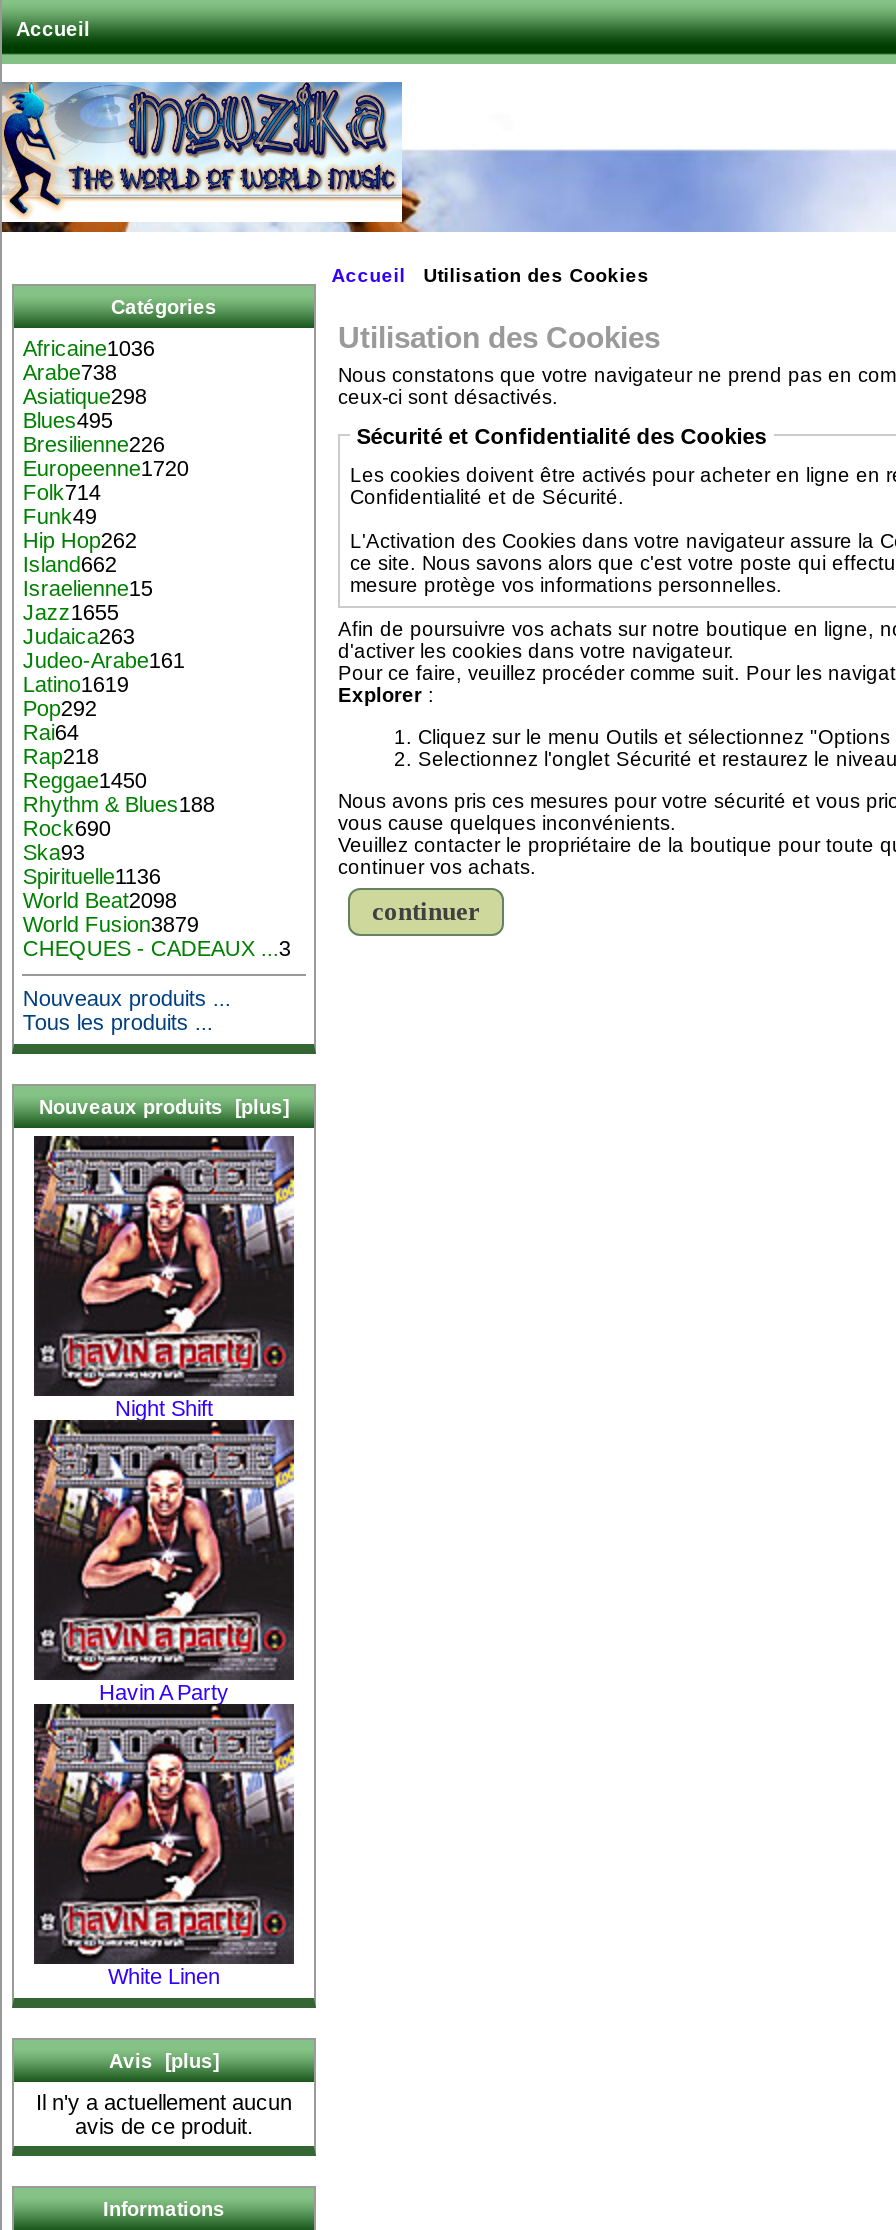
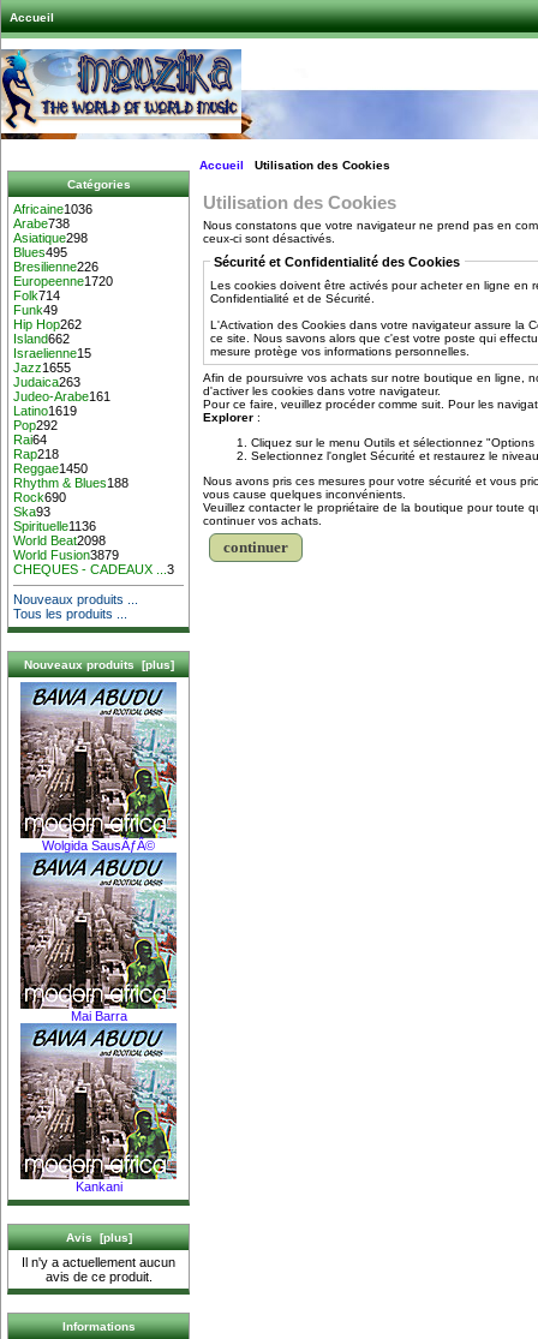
- [image]
- Night Shift
+ [image]
+ Wolgida SausÃƒÂ©

- [image]
- Havin A Party
+ [image]
+ Mai Barra

- [image]
- White Linen
+ [image]
+ Kankani
